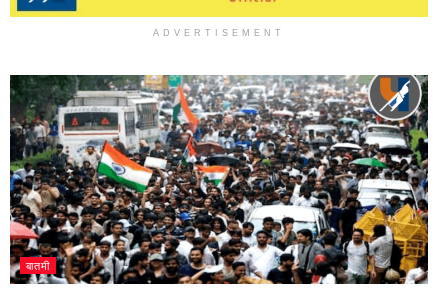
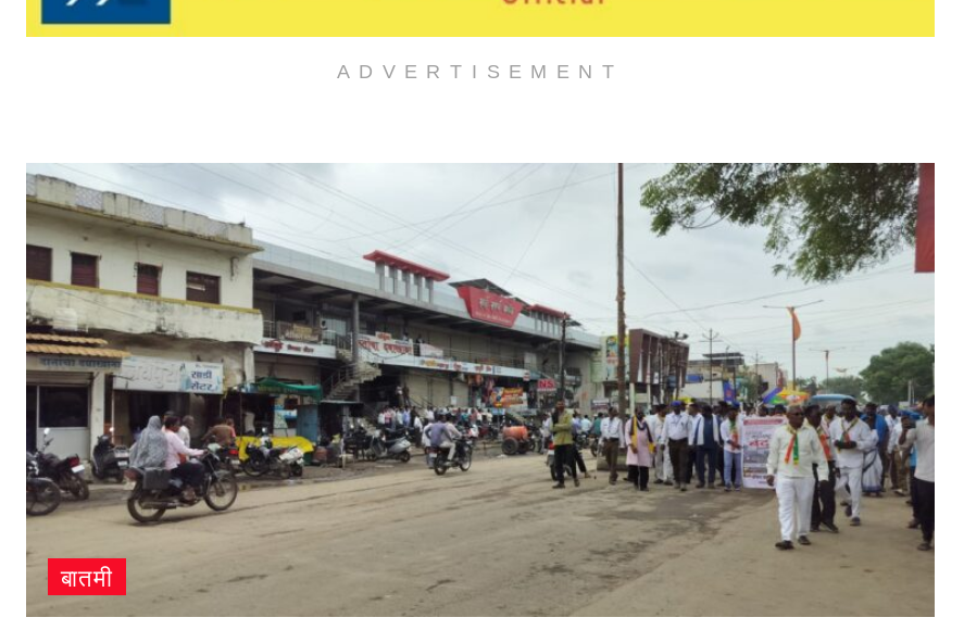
- [image]
+ [image]
